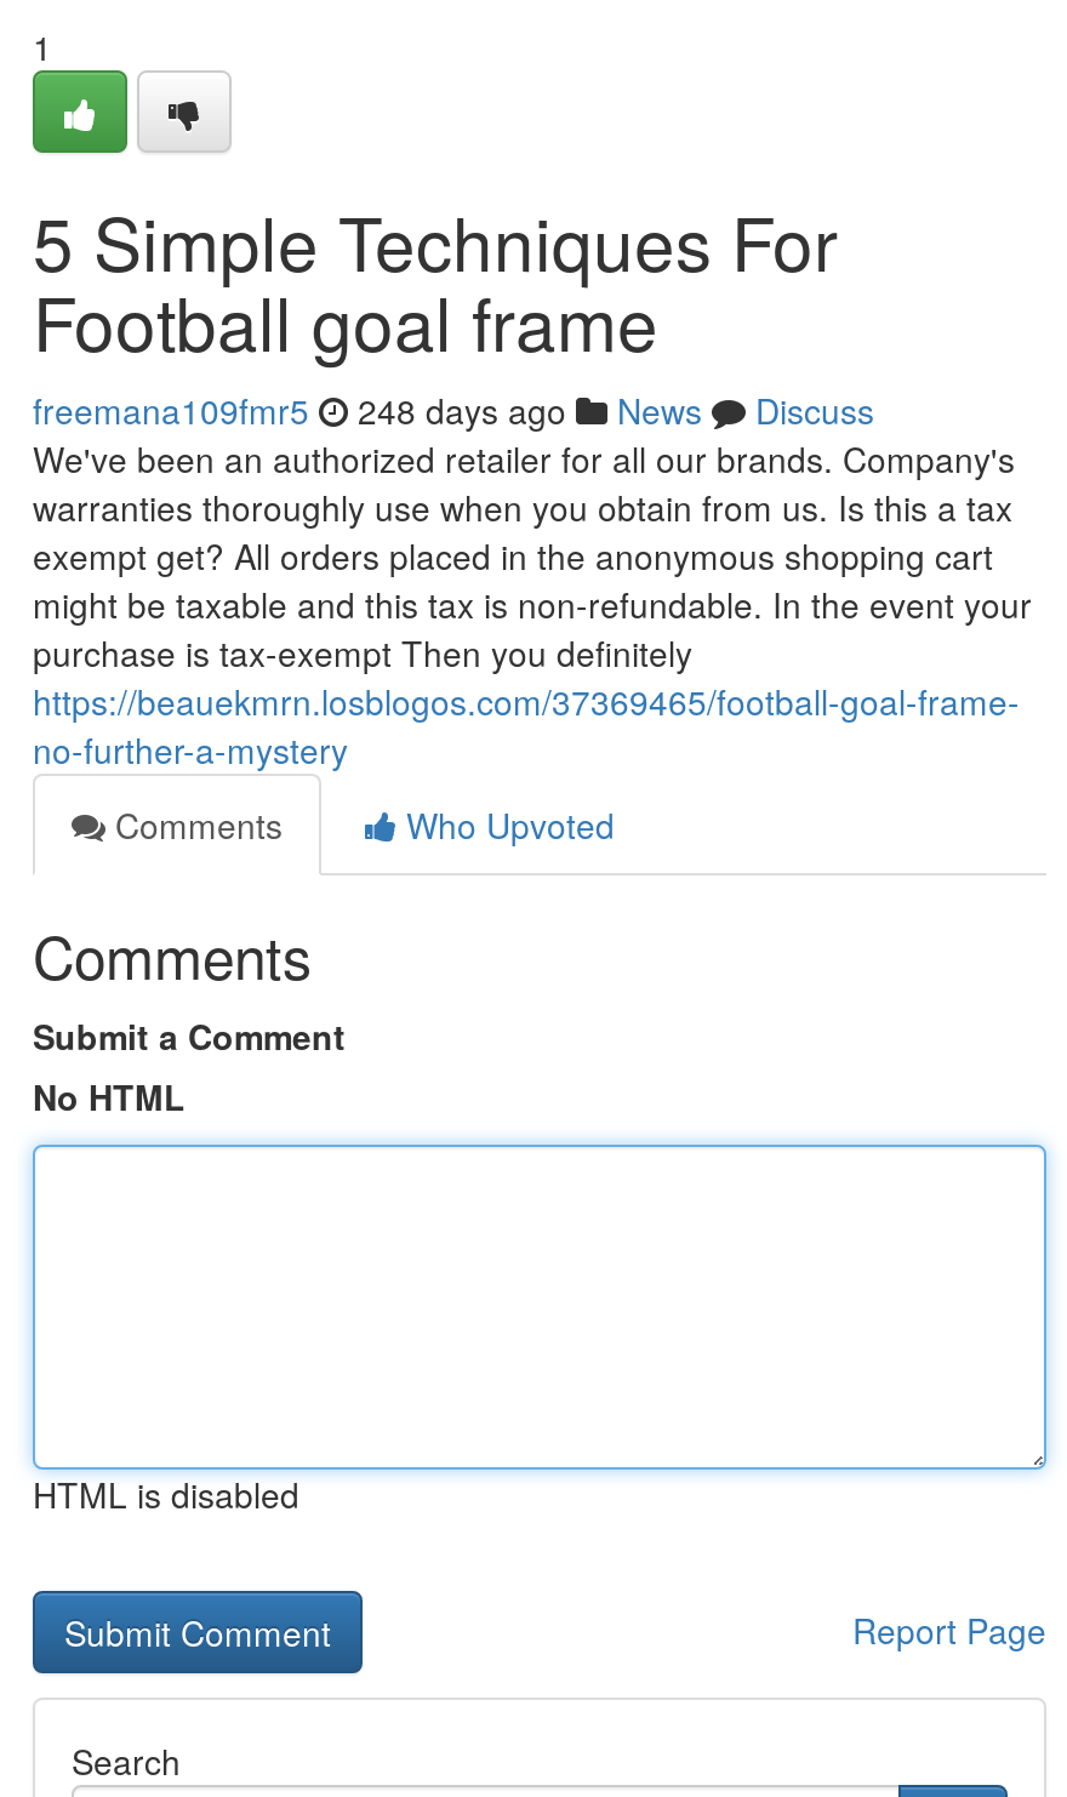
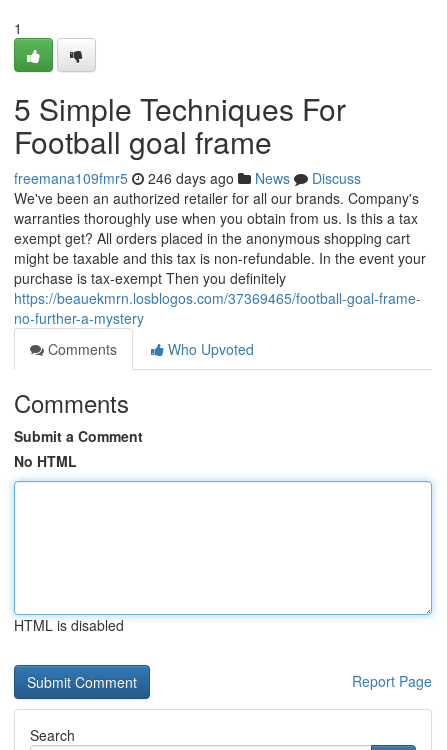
- freemana109fmr5 248 days ago News Discuss
+ freemana109fmr5 246 days ago News Discuss
